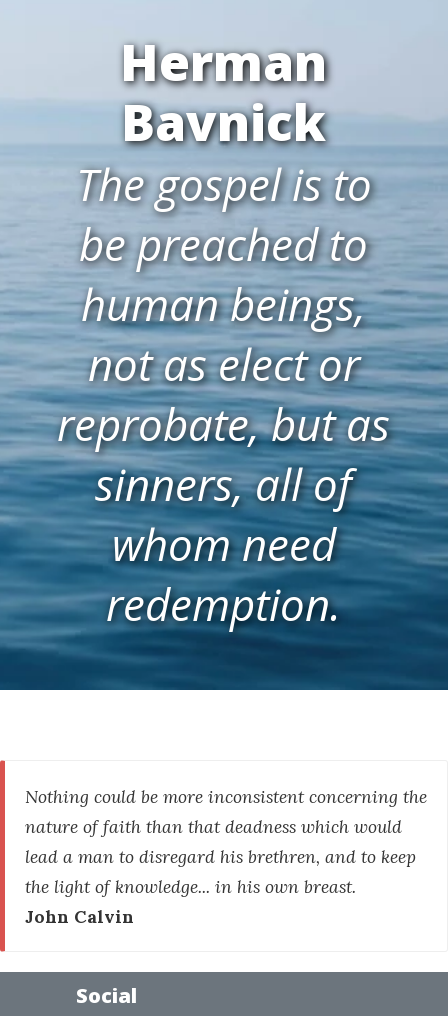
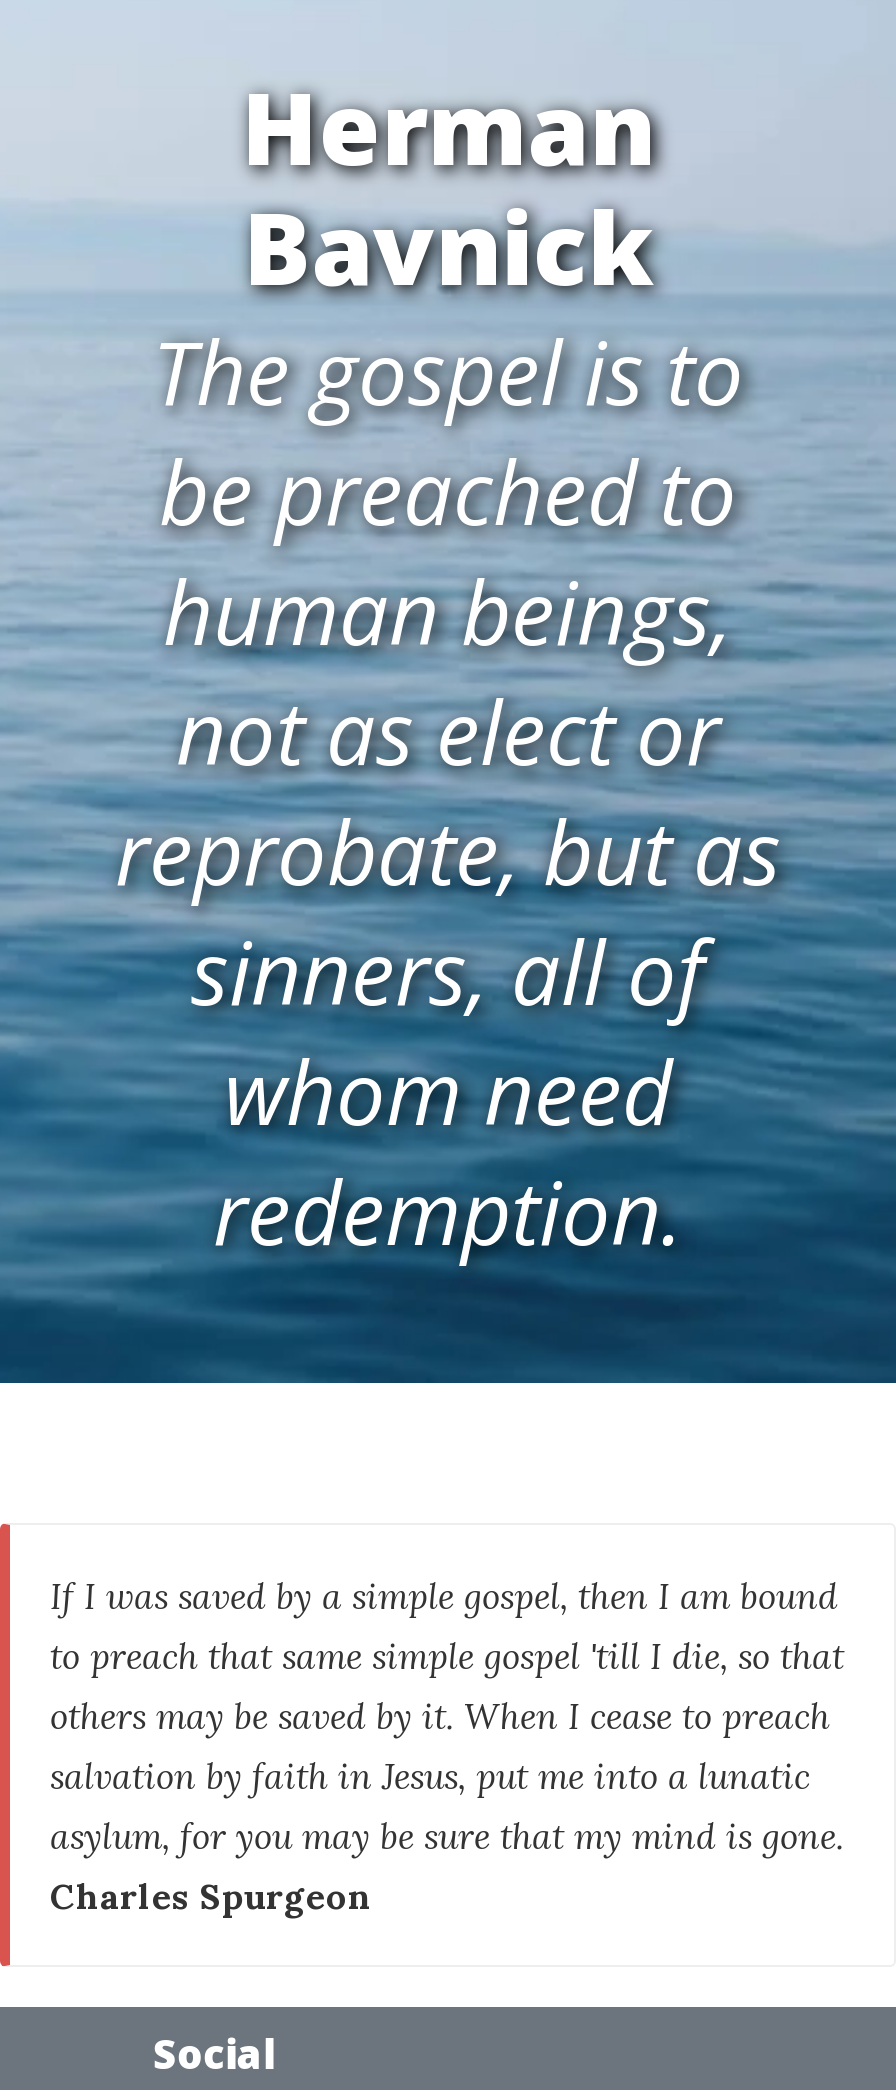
- Nothing could be more inconsistent concerning the
- nature of faith than that deadness which would
- lead a man to disregard his brethren, and to keep
- the light of knowledge... in his own breast.
- John Calvin
+ If I was saved by a simple gospel, then I am bound
+ to preach that same simple gospel 'till I die, so that
+ others may be saved by it. When I cease to preach
+ salvation by faith in Jesus, put me into a lunatic
+ asylum, for you may be sure that my mind is gone.
+ Charles Spurgeon
